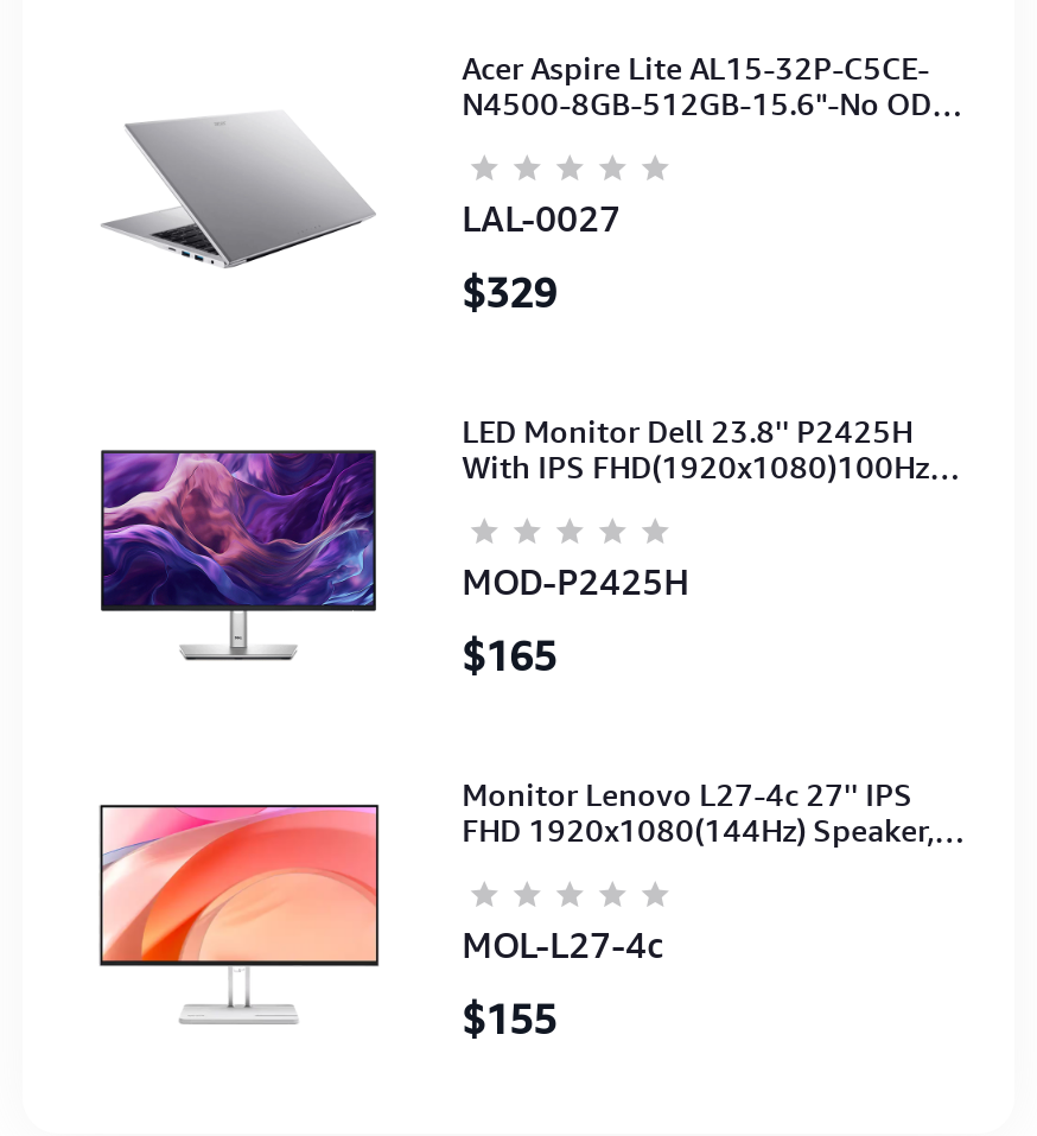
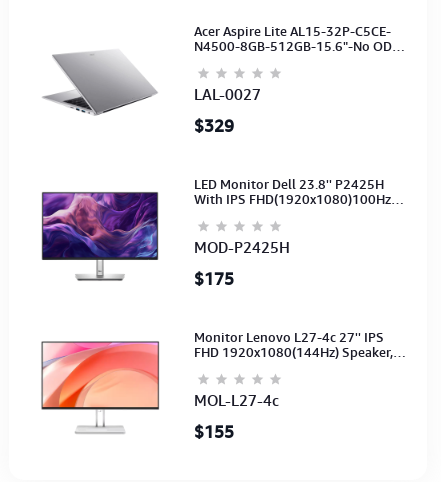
- $165
+ $175
